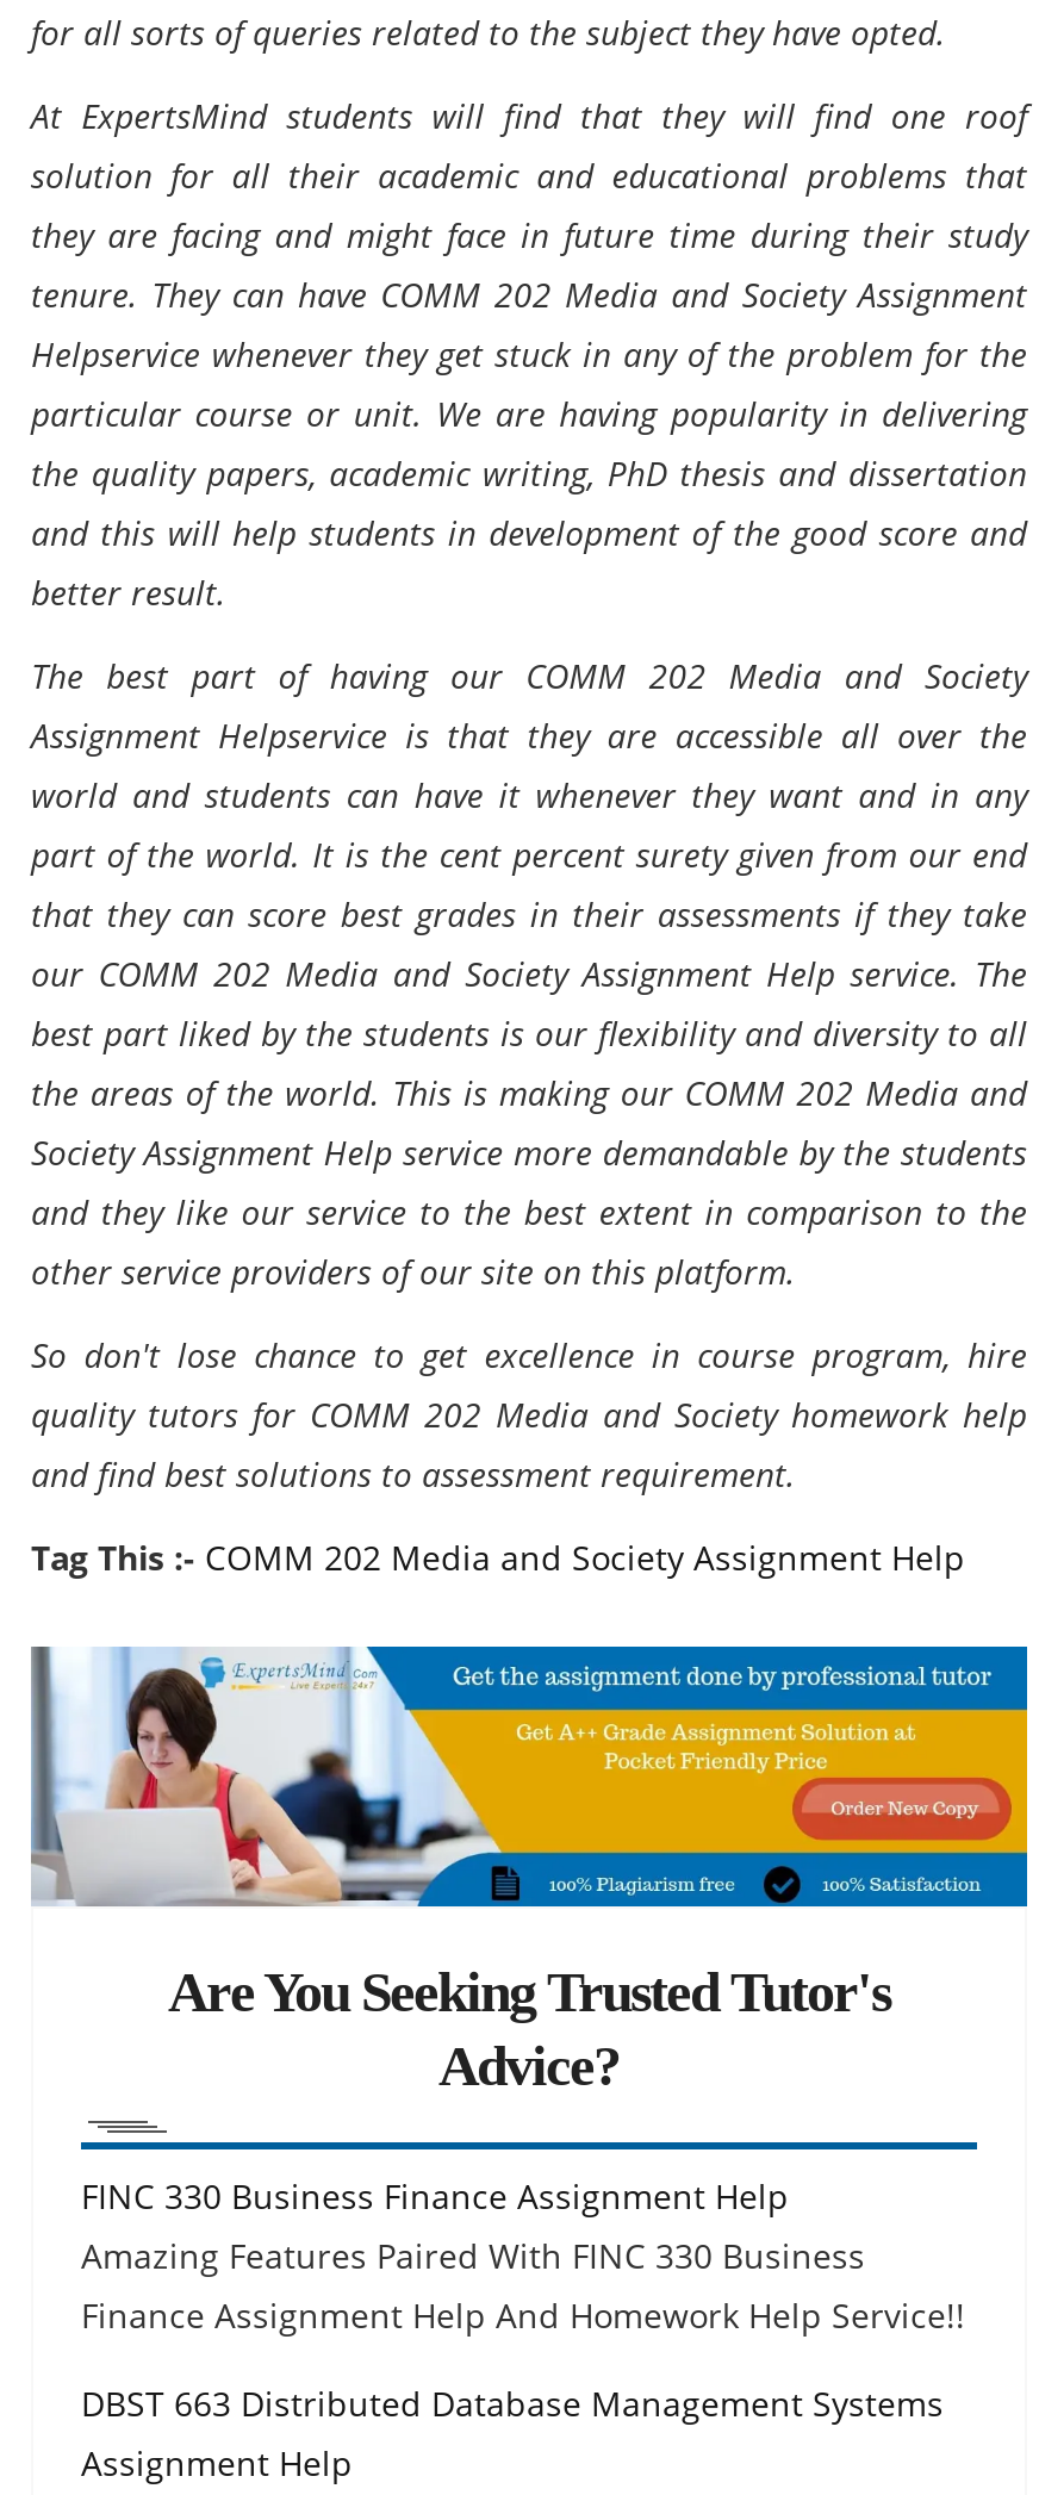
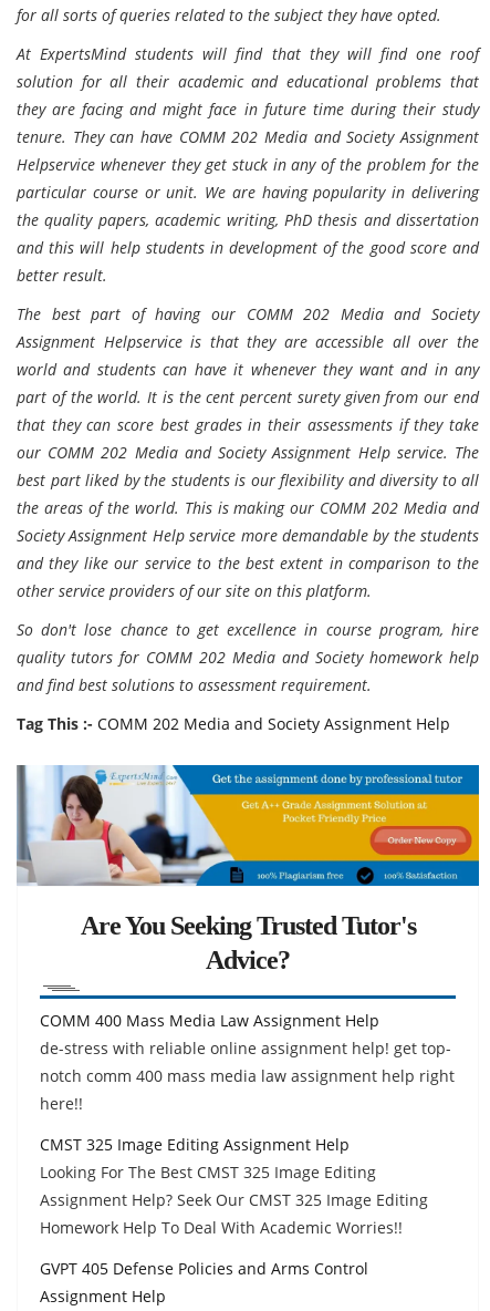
- FINC 330 Business Finance Assignment Help
- Amazing Features Paired With FINC 330 Business
- Finance Assignment Help And Homework Help Service!!
- DBST 663 Distributed Database Management Systems
+ COMM 400 Mass Media Law Assignment Help
+ de-stress with reliable online assignment help! get top-
+ notch comm 400 mass media law assignment help right
+ here!!
+ CMST 325 Image Editing Assignment Help
+ Looking For The Best CMST 325 Image Editing
+ Assignment Help? Seek Our CMST 325 Image Editing
+ Homework Help To Deal With Academic Worries!!
+ GVPT 405 Defense Policies and Arms Control
